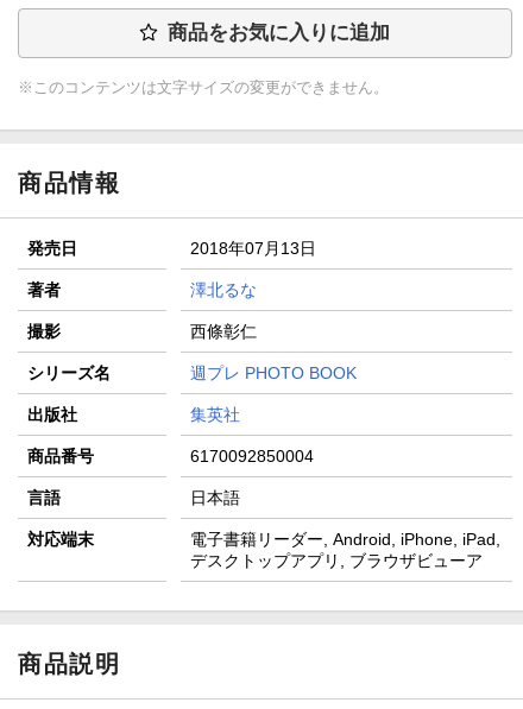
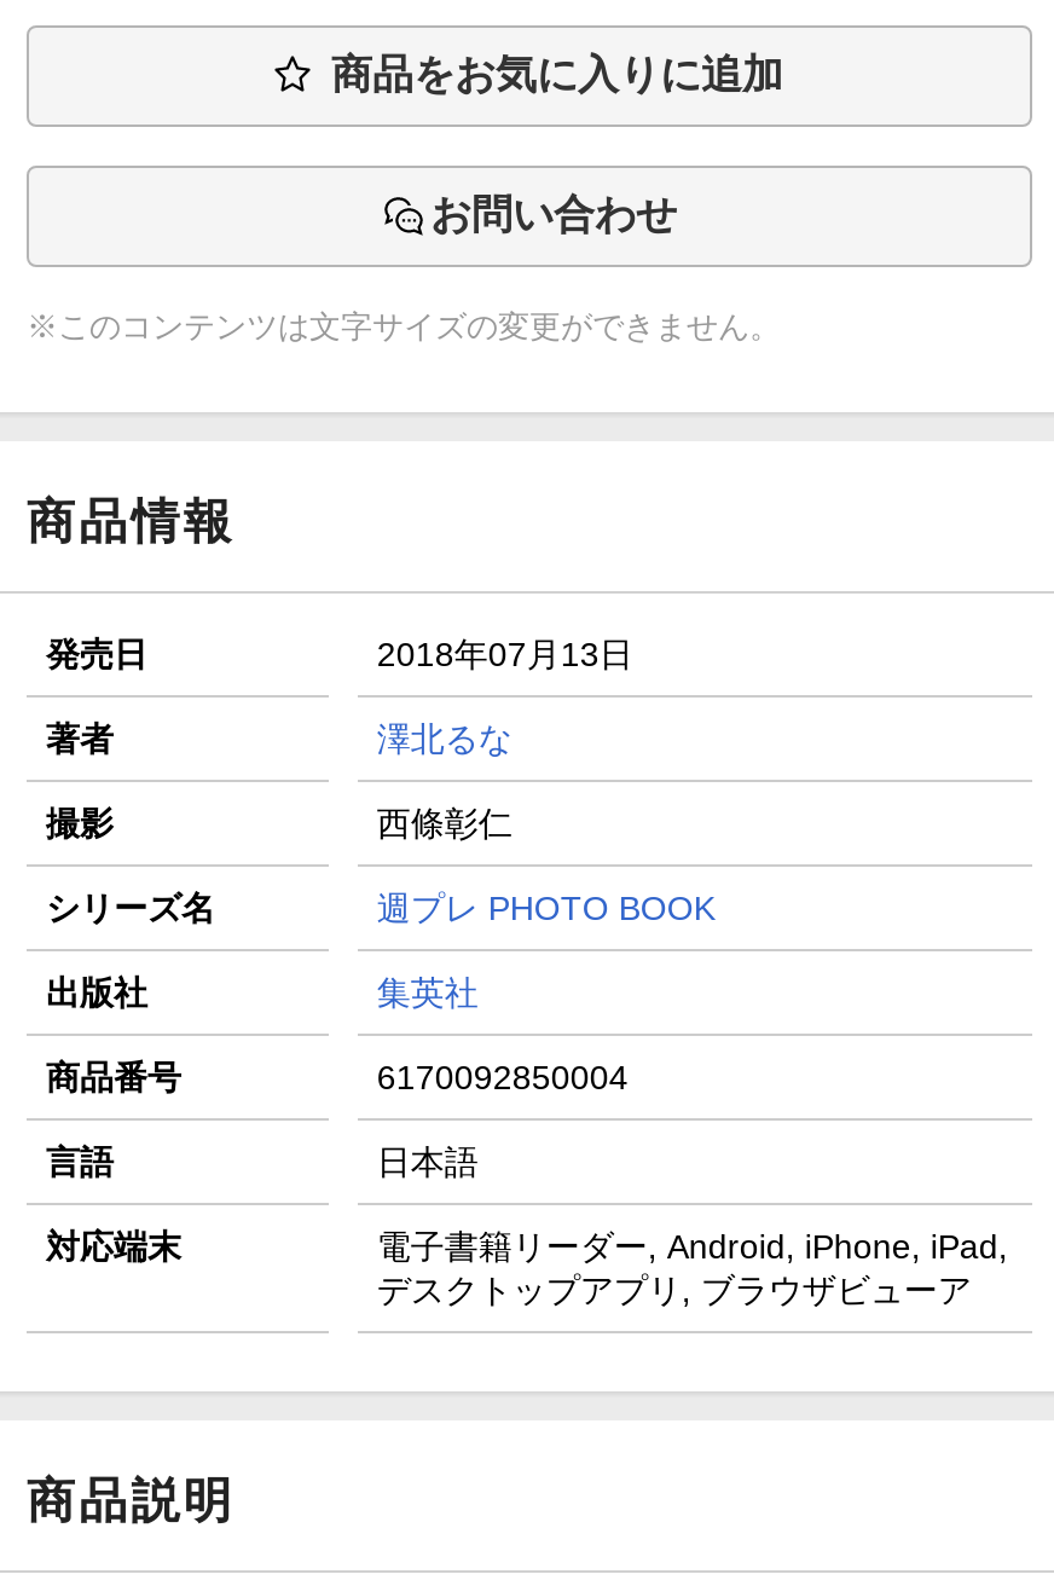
+ お問い合わせ
